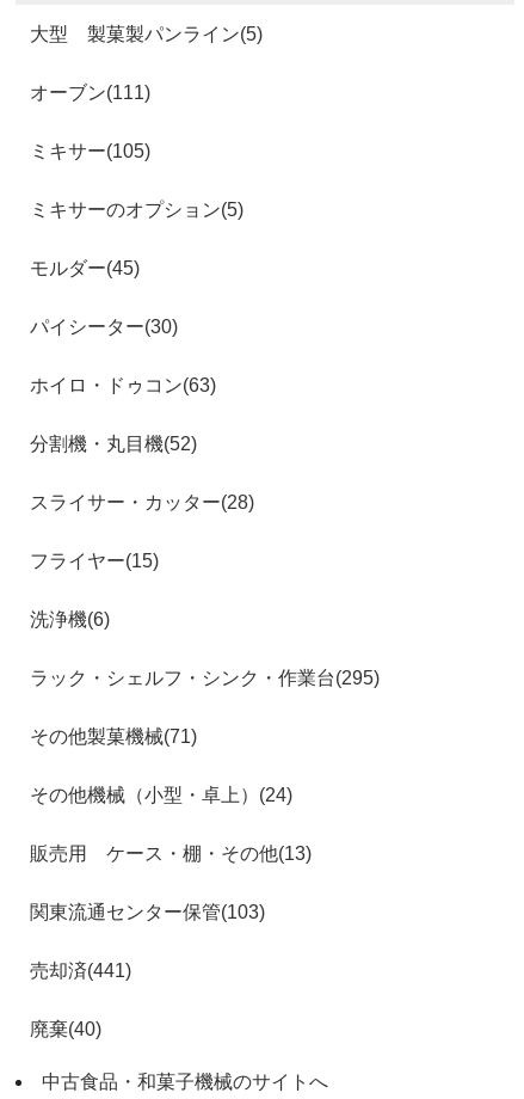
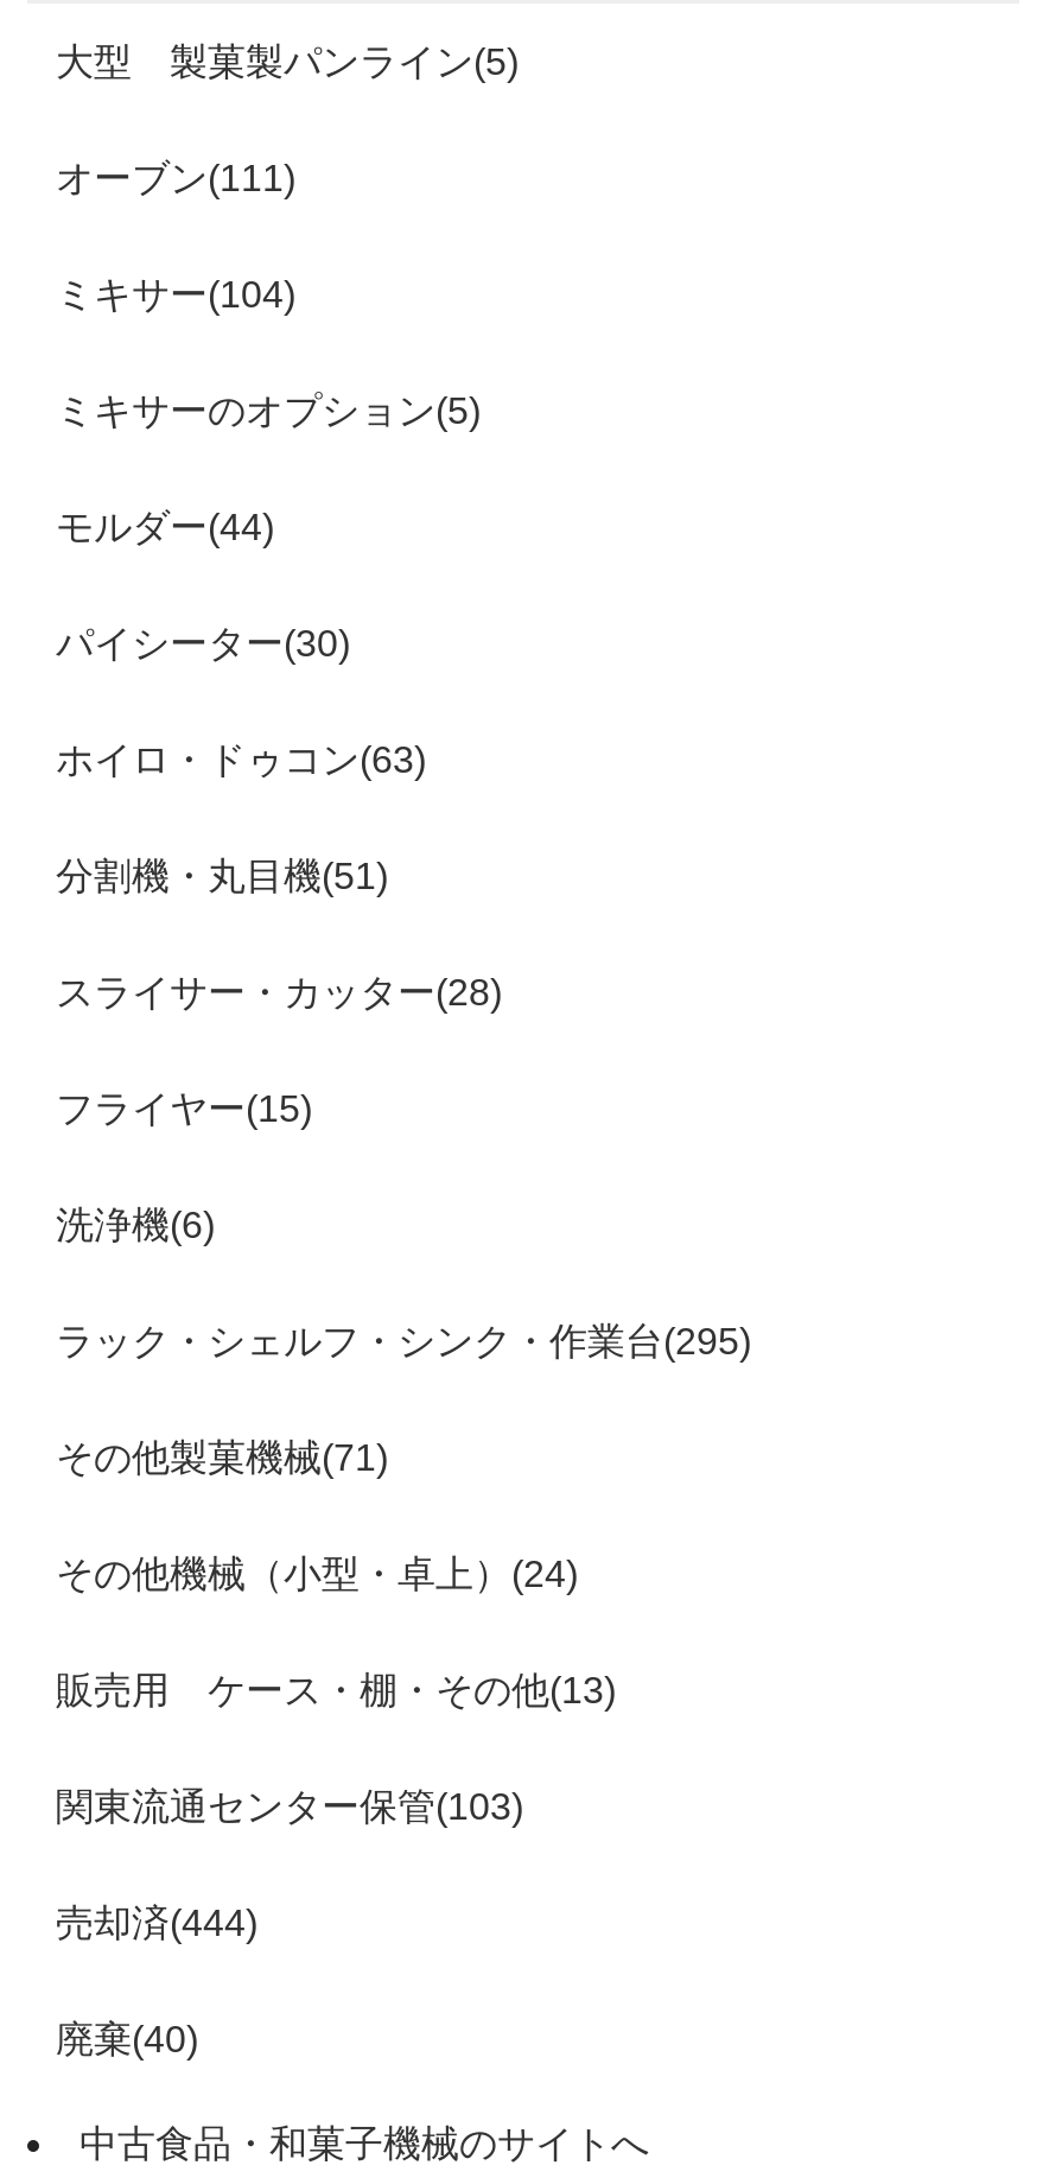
- ミキサー(105)
+ ミキサー(104)

- モルダー(45)
+ モルダー(44)

- 分割機・丸目機(52)
+ 分割機・丸目機(51)

- 売却済(441)
+ 売却済(444)
